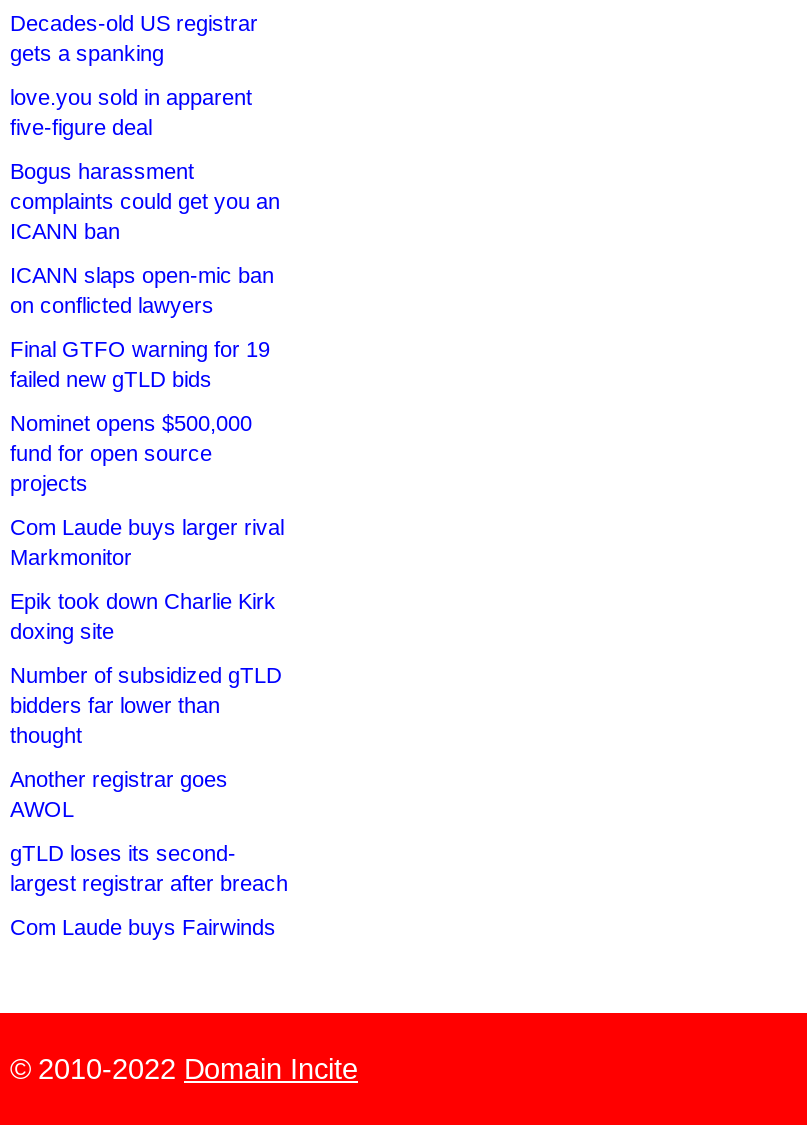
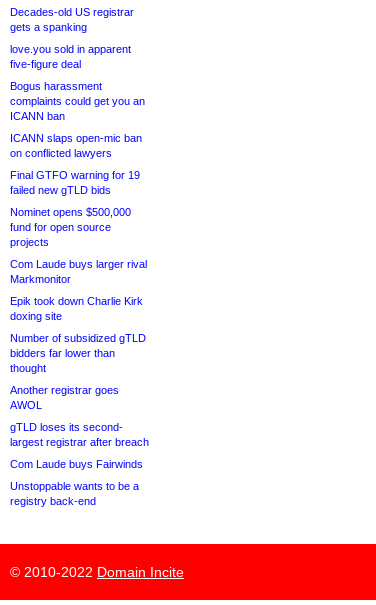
+ Unstoppable wants to be a
+ registry back-end
